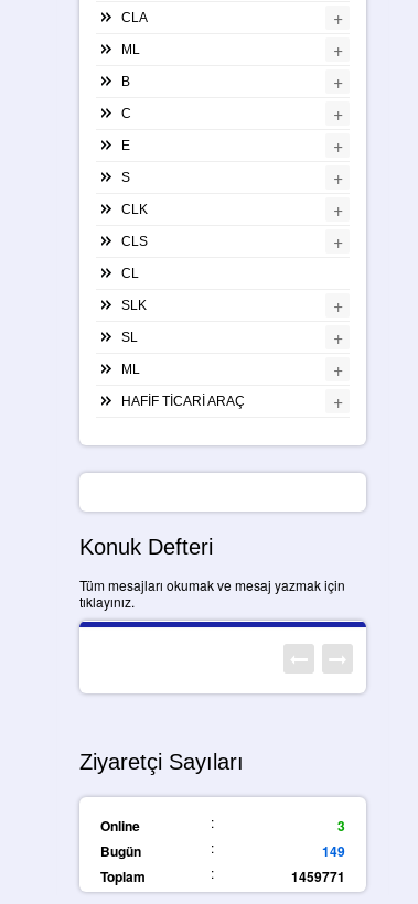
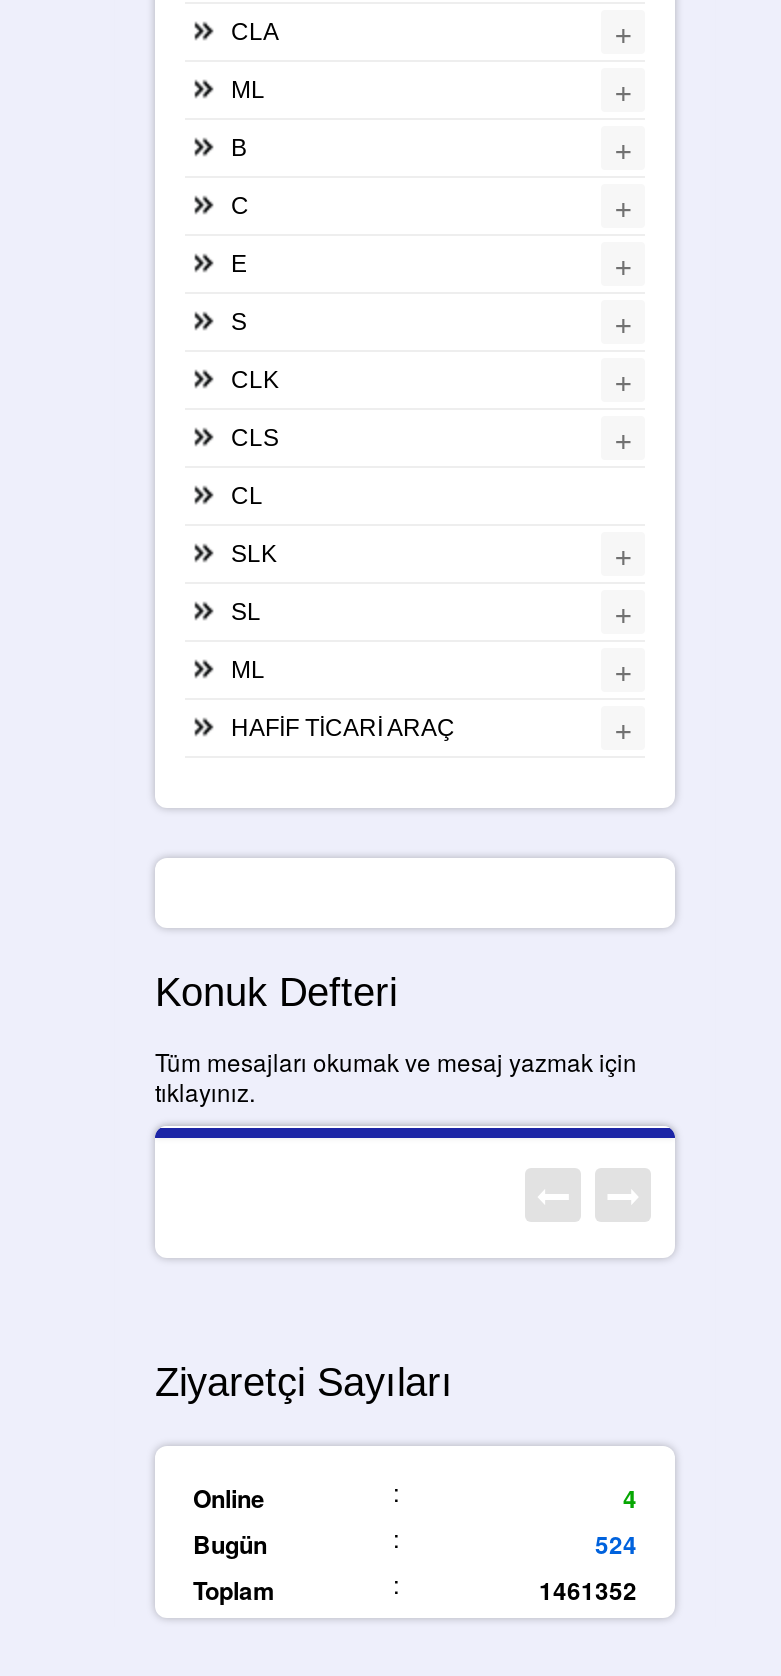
- 3
+ 4

- 149
+ 524

- 1459771
+ 1461352
